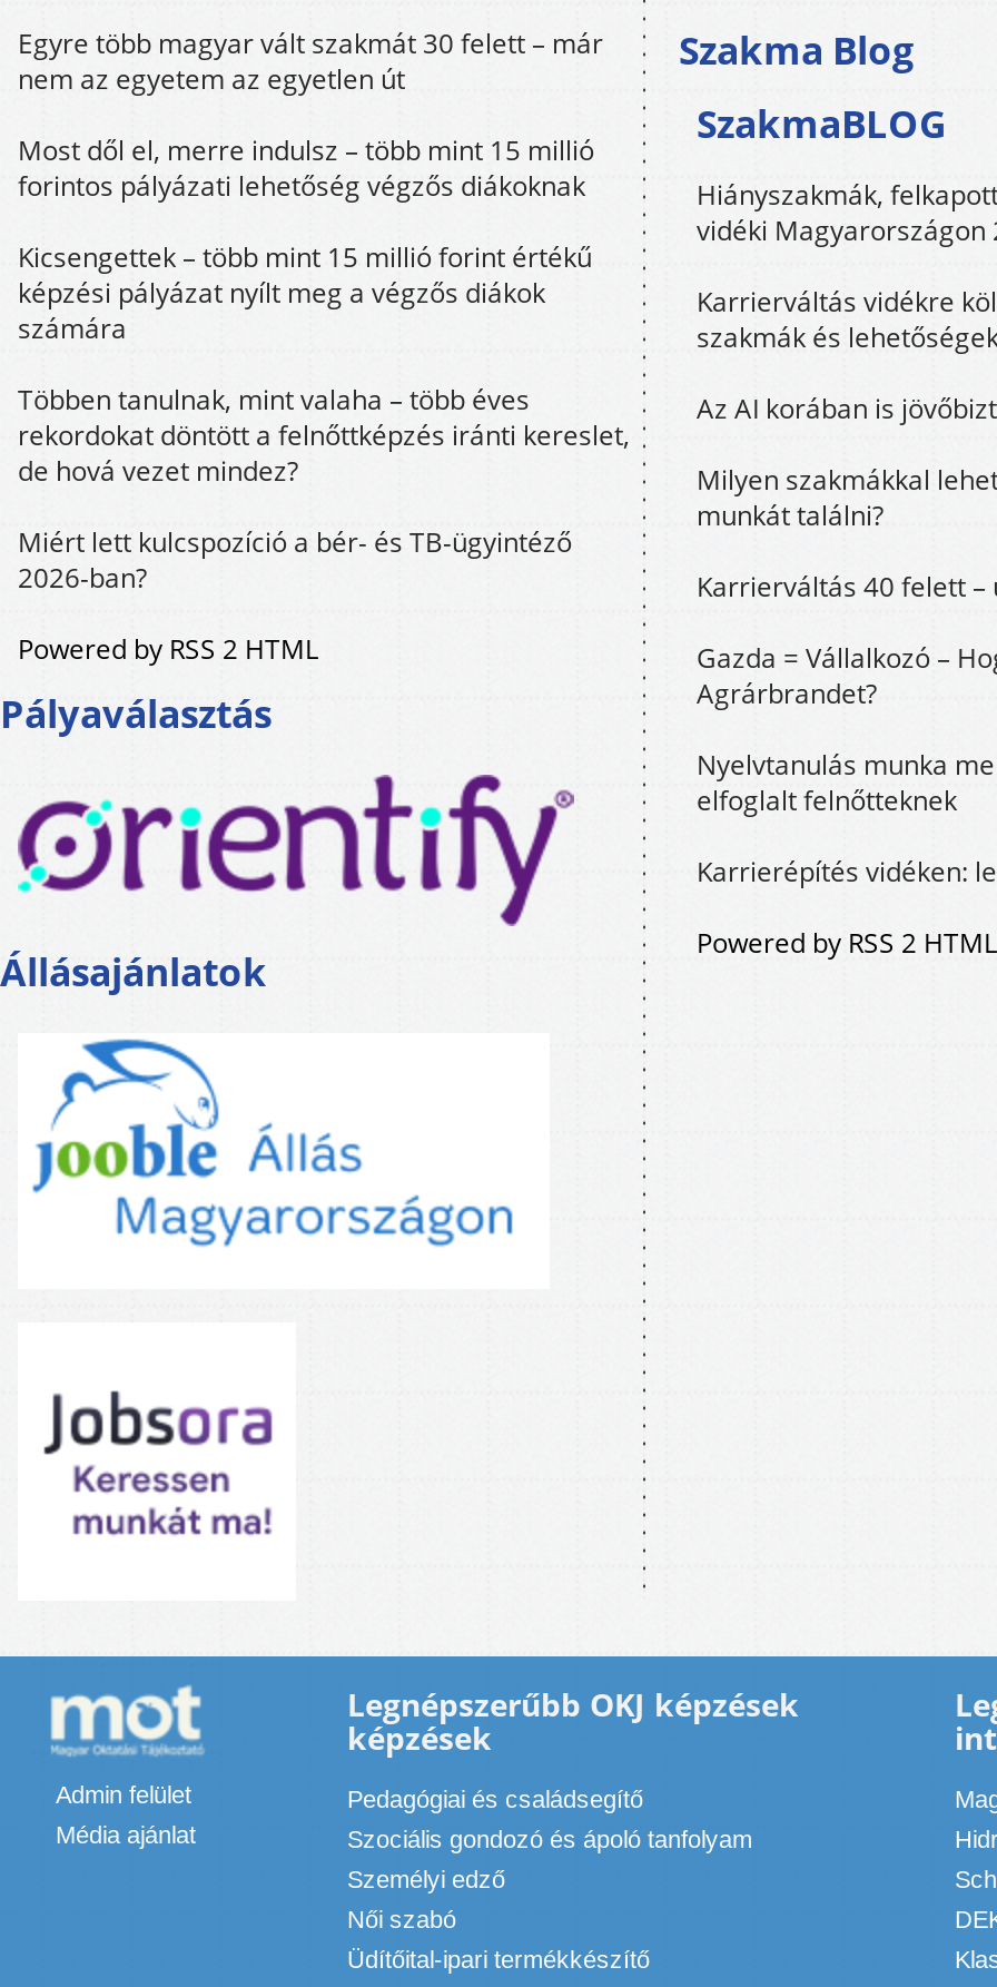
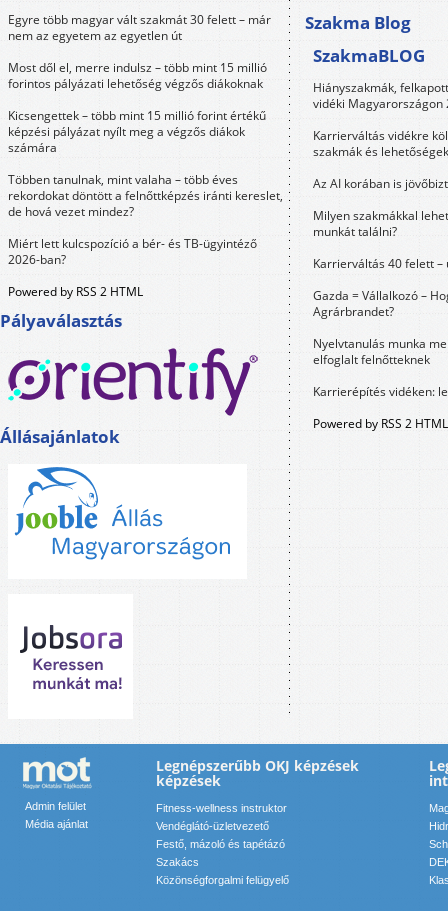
- Pedagógiai és családsegítő
+ Fitness-wellness instruktor

- Szociális gondozó és ápoló tanfolyam
+ Vendéglátó-üzletvezető

- Személyi edző
+ Festő, mázoló és tapétázó

- Női szabó
+ Szakács

- Üdítőital-ipari termékkészítő
+ Közönségforgalmi felügyelő
